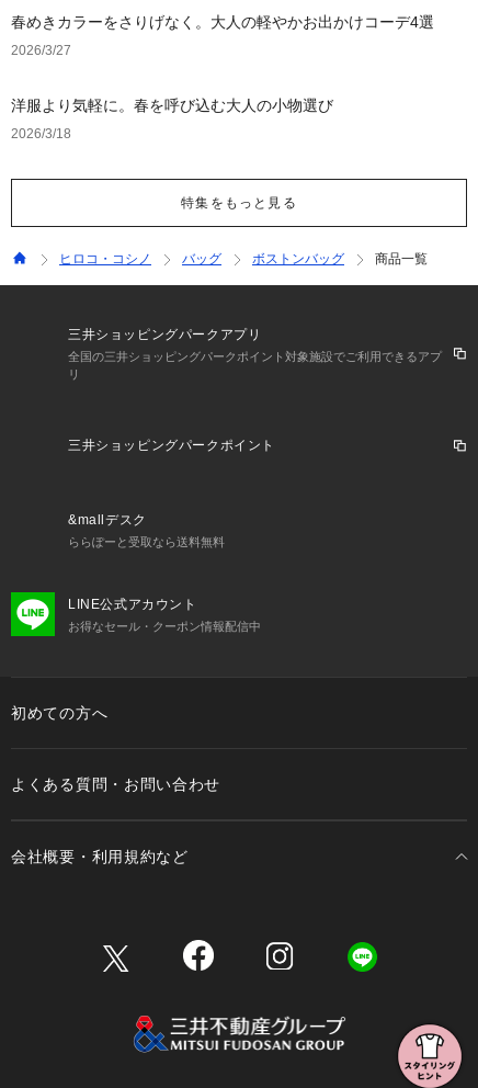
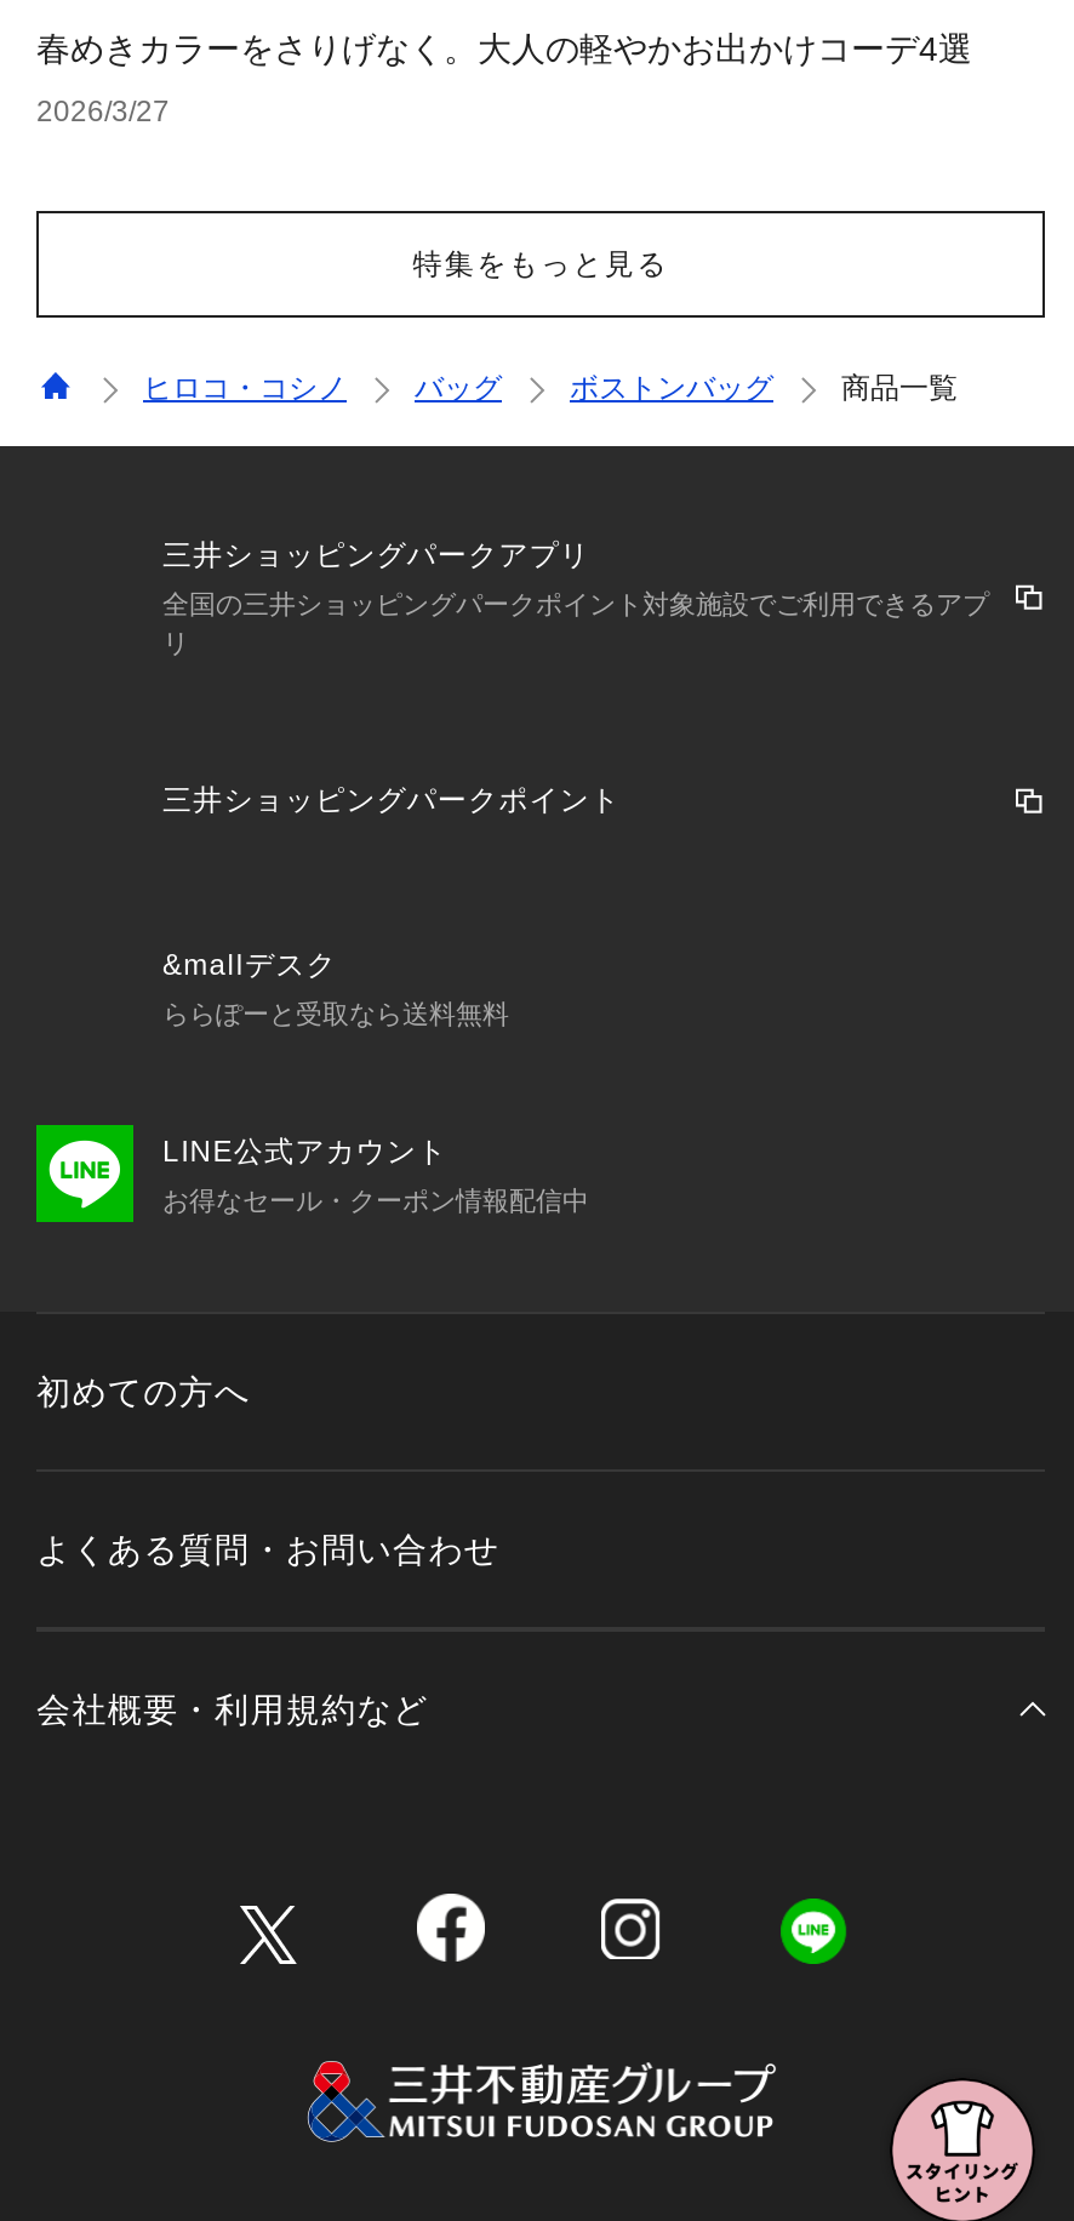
- 洋服より気軽に。春を呼び込む大人の小物選び
- 2026/3/18
